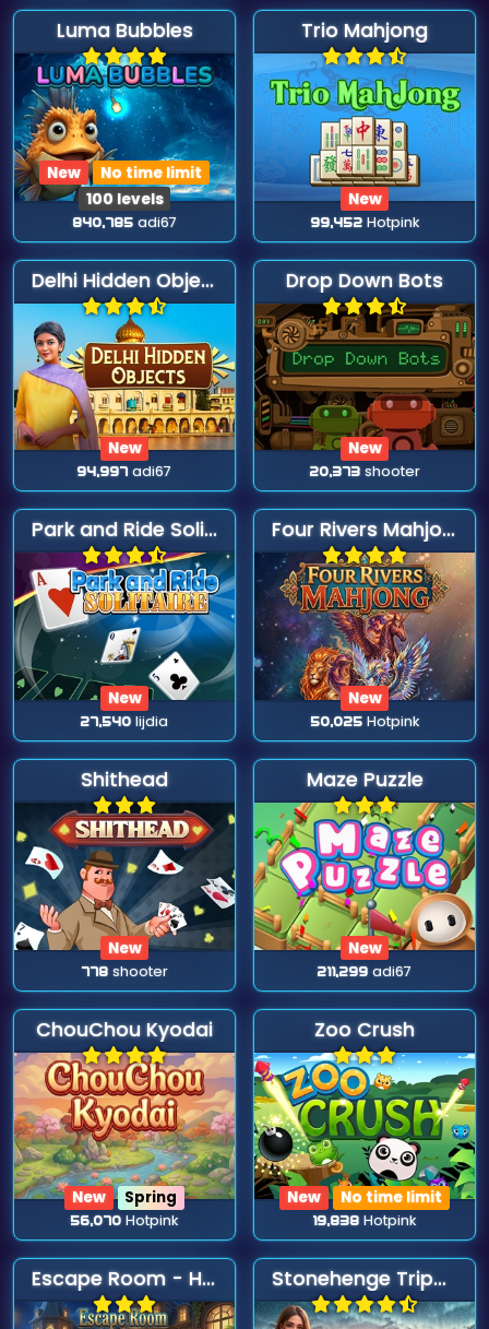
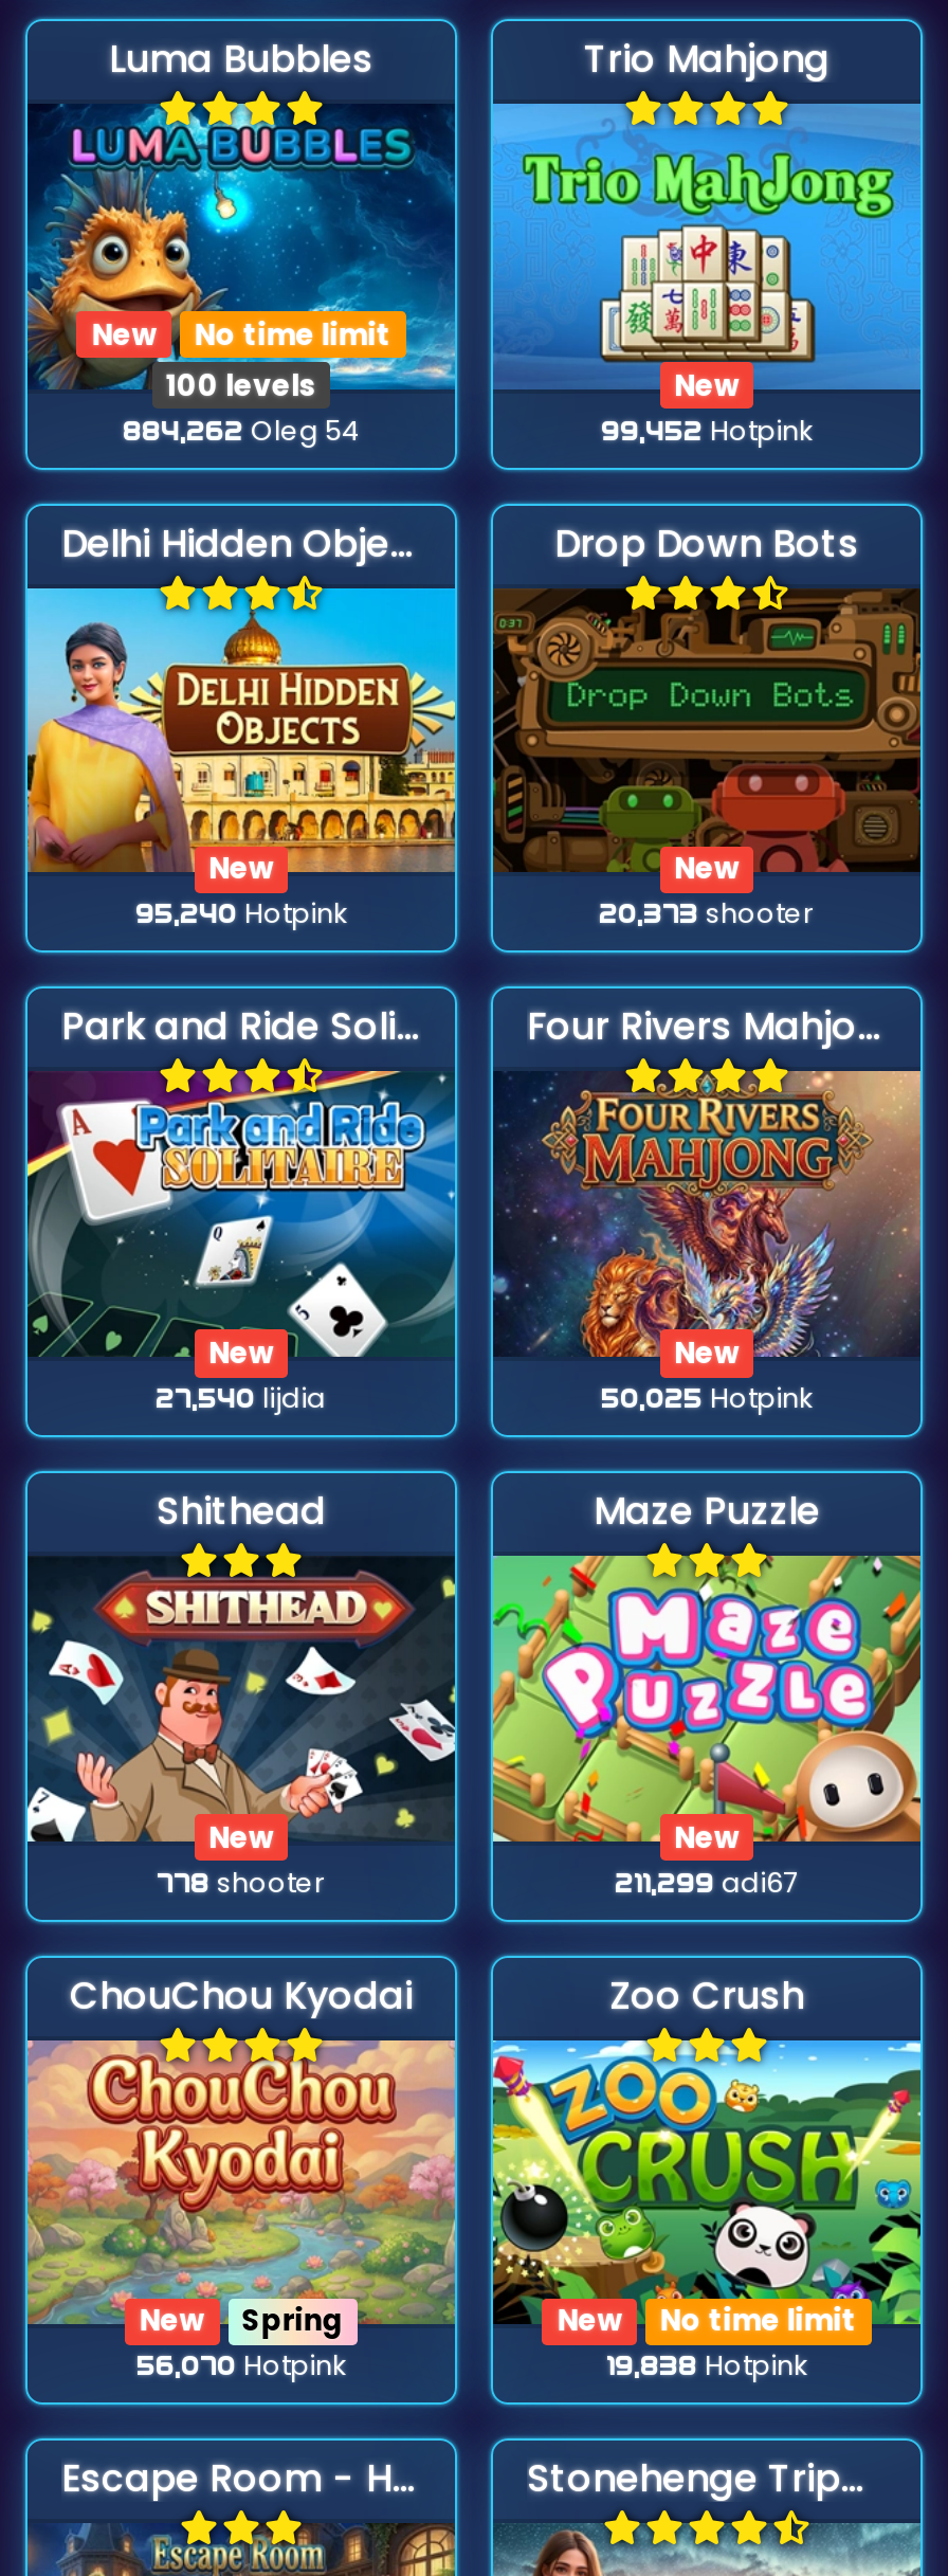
- 840,785 adi67
+ 884,262 Oleg 54

- 94,997 adi67
+ 95,240 Hotpink
